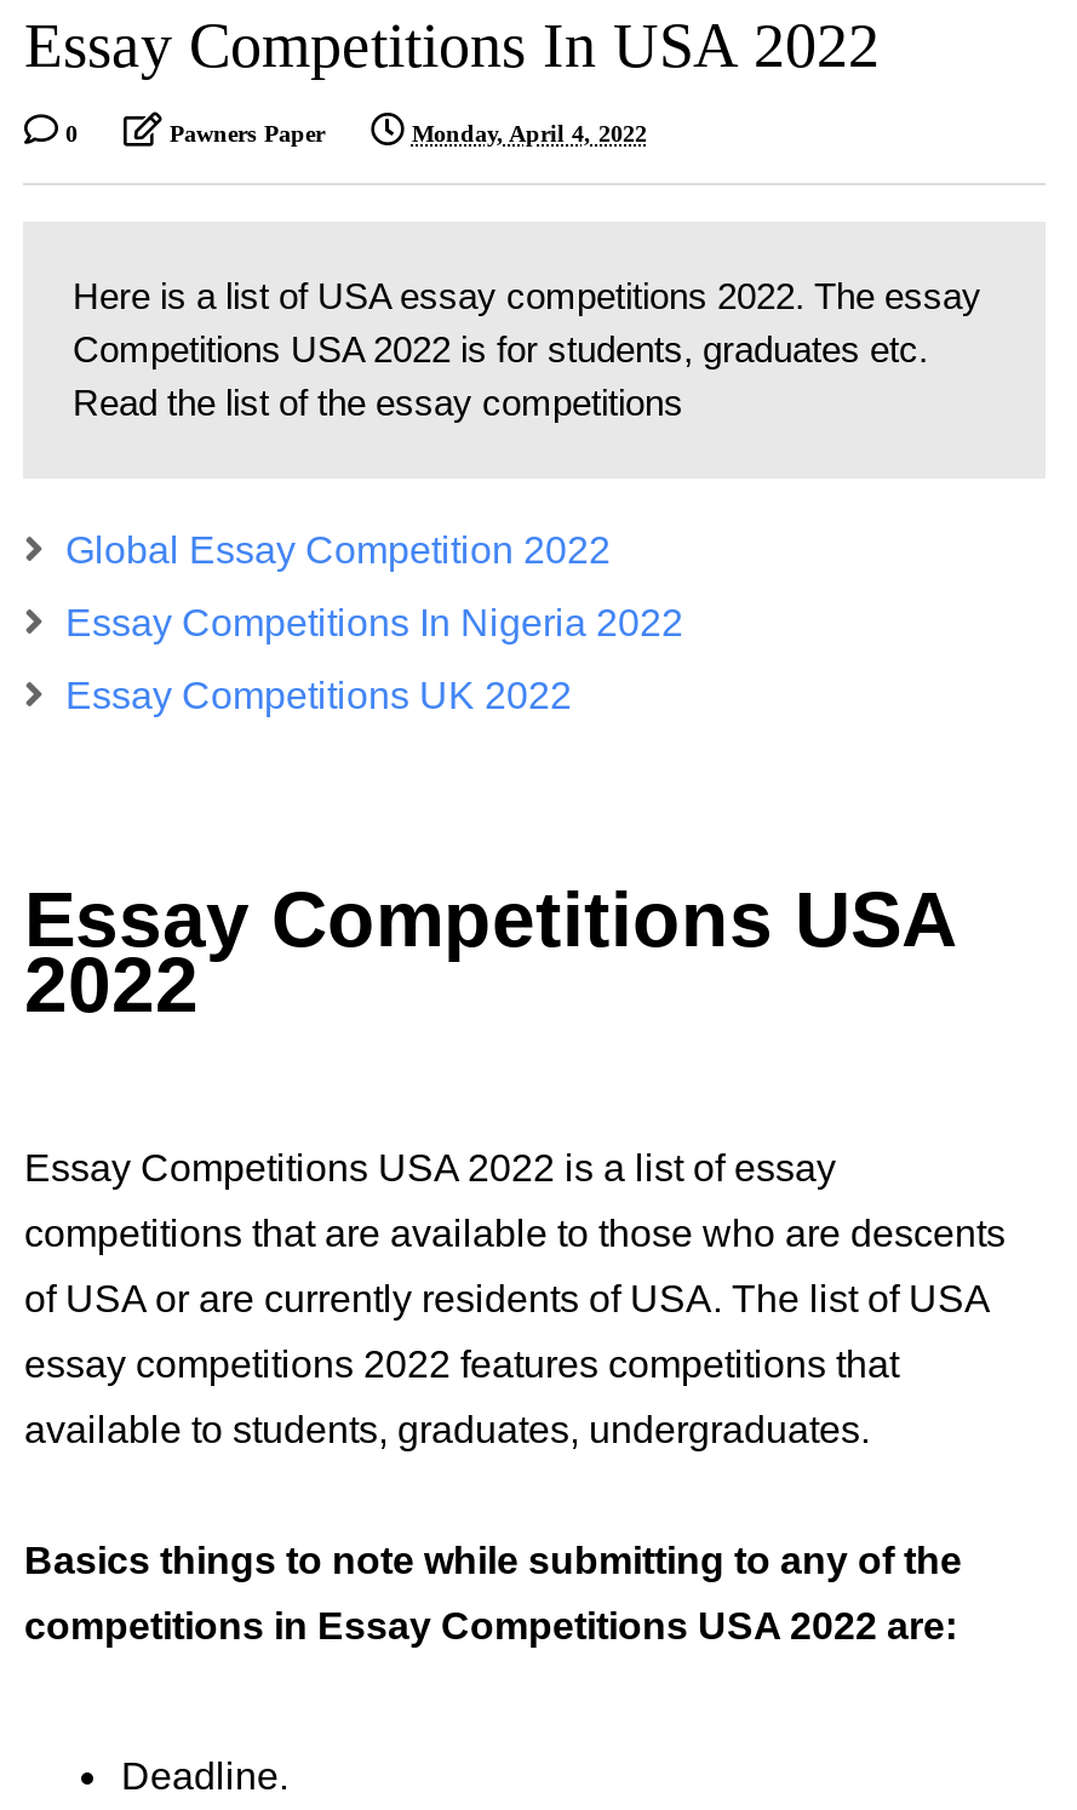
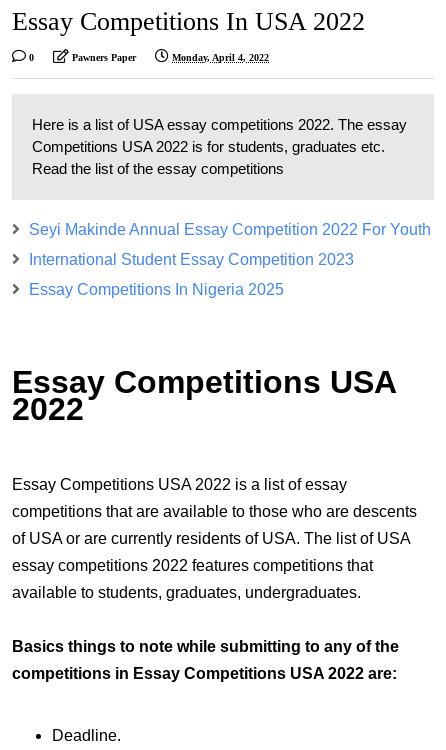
- Global Essay Competition 2022
+ Seyi Makinde Annual Essay Competition 2022 For Youth

- Essay Competitions In Nigeria 2022
+ International Student Essay Competition 2023

- Essay Competitions UK 2022
+ Essay Competitions In Nigeria 2025
